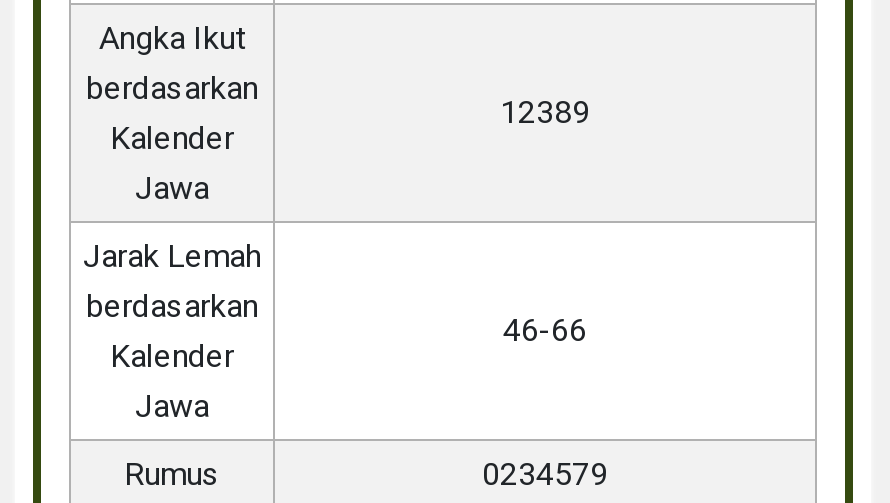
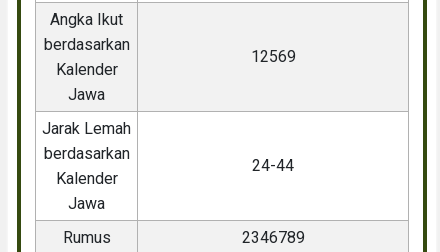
- 12389
+ 12569

- 46-66
+ 24-44

- 0234579
+ 2346789
